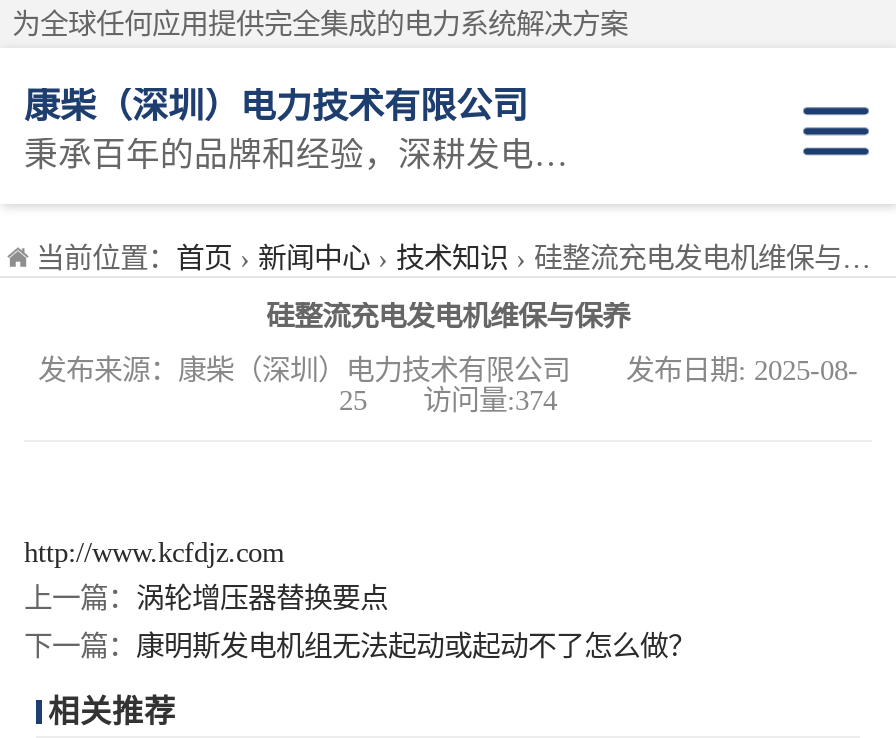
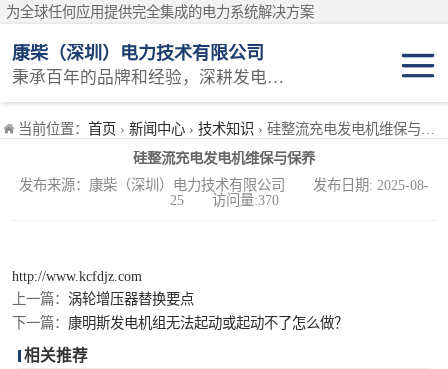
- 25 访问量:374
+ 25 访问量:370
